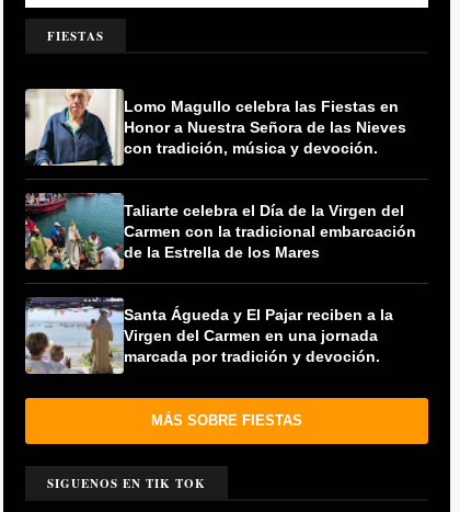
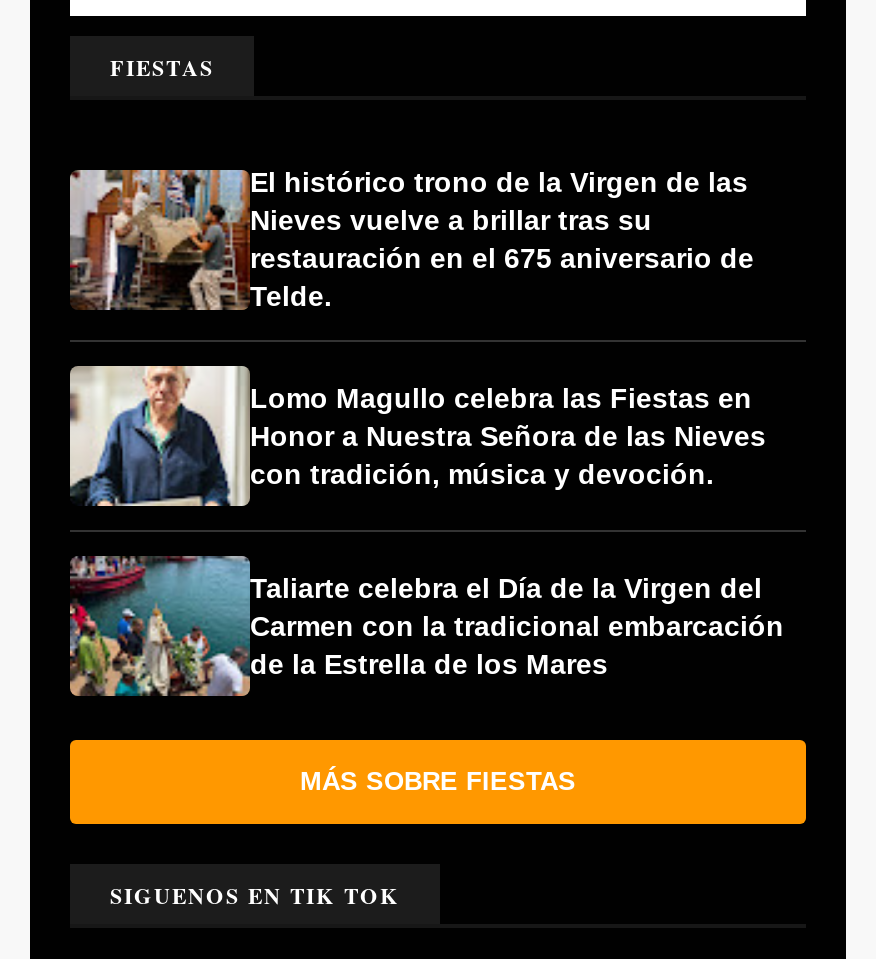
+ [image]
+ El histórico trono de la Virgen de las
+ Nieves vuelve a brillar tras su
+ restauración en el 675 aniversario de
+ Telde.

moved down: [image] | Lomo Magullo celebra las Fiestas en | Honor a Nuestra Señora de las Nieves | con tradición, música y devoción. | Taliarte celebra el Día de la Virgen del | Carmen con la tradicional embarcación | de la Estrella de los Mares

- [image]
- Santa Águeda y El Pajar reciben a la
- Virgen del Carmen en una jornada
- marcada por tradición y devoción.
